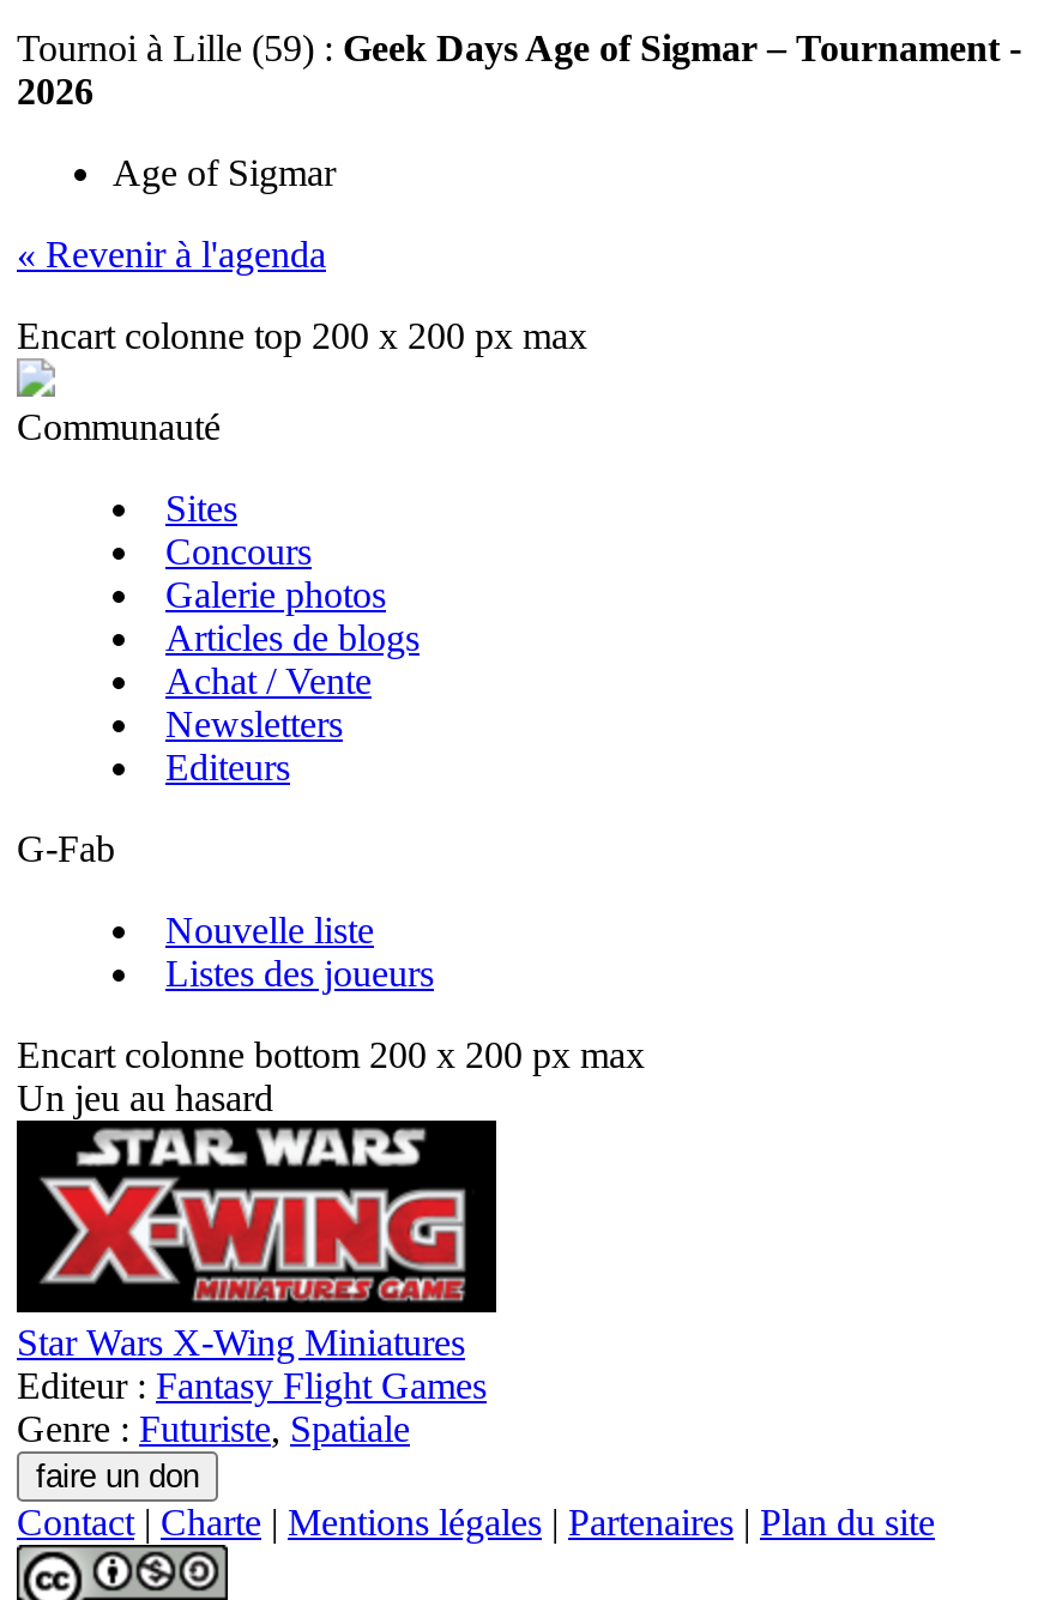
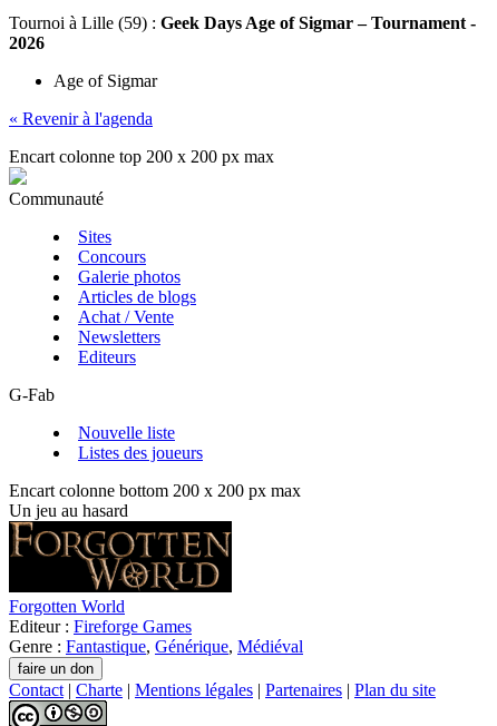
- [image]
- Star Wars X-Wing Miniatures
- Editeur : Fantasy Flight Games
- Genre : Futuriste, Spatiale
+ [image]
+ Forgotten World
+ Editeur : Fireforge Games
+ Genre : Fantastique, Générique, Médiéval
